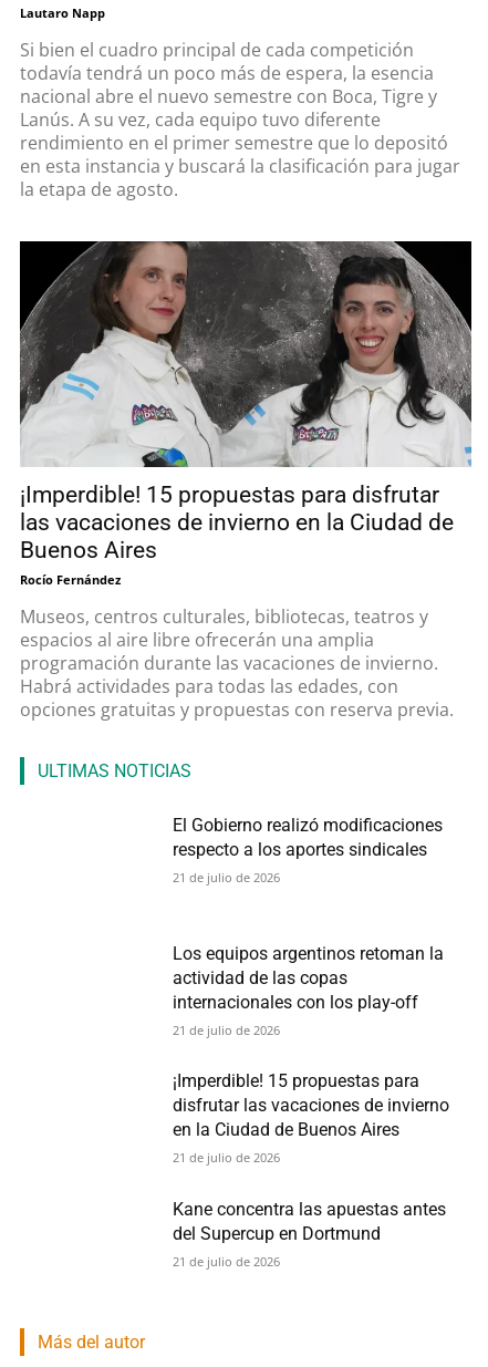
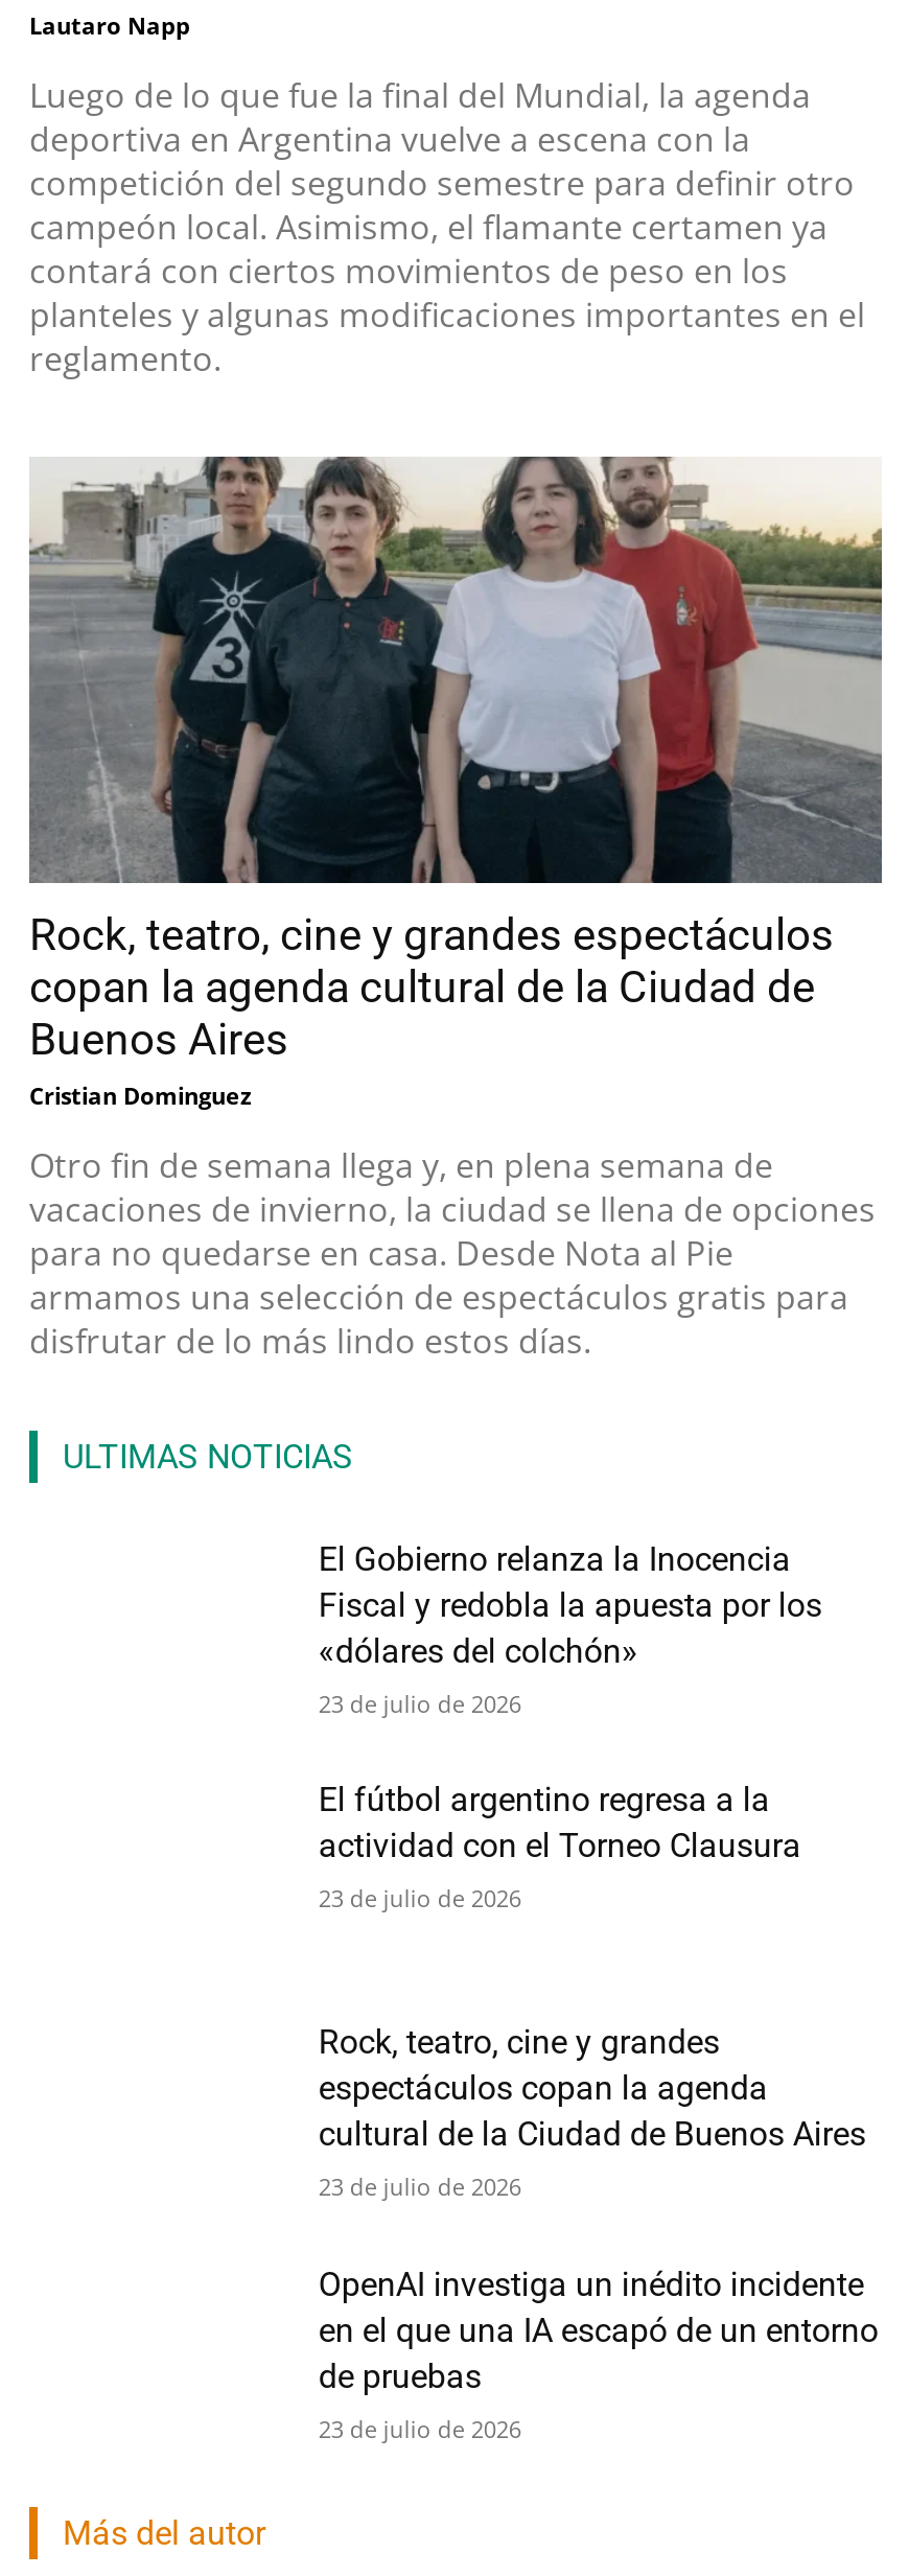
- Si bien el cuadro principal de cada competición
- todavía tendrá un poco más de espera, la esencia
- nacional abre el nuevo semestre con Boca, Tigre y
- Lanús. A su vez, cada equipo tuvo diferente
- rendimiento en el primer semestre que lo depositó
- en esta instancia y buscará la clasificación para jugar
- la etapa de agosto.
+ Luego de lo que fue la final del Mundial, la agenda
+ deportiva en Argentina vuelve a escena con la
+ competición del segundo semestre para definir otro
+ campeón local. Asimismo, el flamante certamen ya
+ contará con ciertos movimientos de peso en los
+ planteles y algunas modificaciones importantes en el
+ reglamento.

- [image]
- ¡Imperdible! 15 propuestas para disfrutar
- las vacaciones de invierno en la Ciudad de
+ [image]
+ Rock, teatro, cine y grandes espectáculos
+ copan la agenda cultural de la Ciudad de

- Rocío Fernández
+ Cristian Dominguez

- Museos, centros culturales, bibliotecas, teatros y
- espacios al aire libre ofrecerán una amplia
- programación durante las vacaciones de invierno.
- Habrá actividades para todas las edades, con
- opciones gratuitas y propuestas con reserva previa.
+ Otro fin de semana llega y, en plena semana de
+ vacaciones de invierno, la ciudad se llena de opciones
+ para no quedarse en casa. Desde Nota al Pie
+ armamos una selección de espectáculos gratis para
+ disfrutar de lo más lindo estos días.

- El Gobierno realizó modificaciones
- respecto a los aportes sindicales
- 21 de julio de 2026
+ El Gobierno relanza la Inocencia
+ Fiscal y redobla la apuesta por los
+ «dólares del colchón»
+ 23 de julio de 2026

- Los equipos argentinos retoman la
- actividad de las copas
- internacionales con los play-off
- 21 de julio de 2026
+ El fútbol argentino regresa a la
+ actividad con el Torneo Clausura
+ 23 de julio de 2026

- ¡Imperdible! 15 propuestas para
- disfrutar las vacaciones de invierno
- en la Ciudad de Buenos Aires
- 21 de julio de 2026
+ Rock, teatro, cine y grandes
+ espectáculos copan la agenda
+ cultural de la Ciudad de Buenos Aires
+ 23 de julio de 2026

- Kane concentra las apuestas antes
- del Supercup en Dortmund
- 21 de julio de 2026
+ OpenAI investiga un inédito incidente
+ en el que una IA escapó de un entorno
+ de pruebas
+ 23 de julio de 2026
